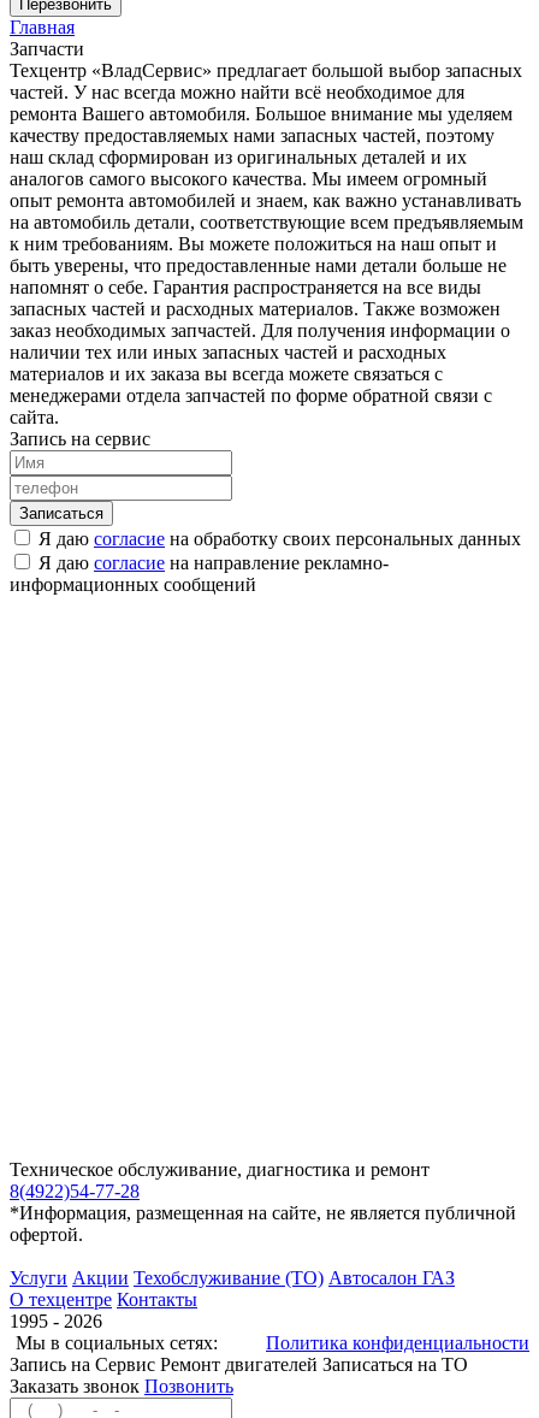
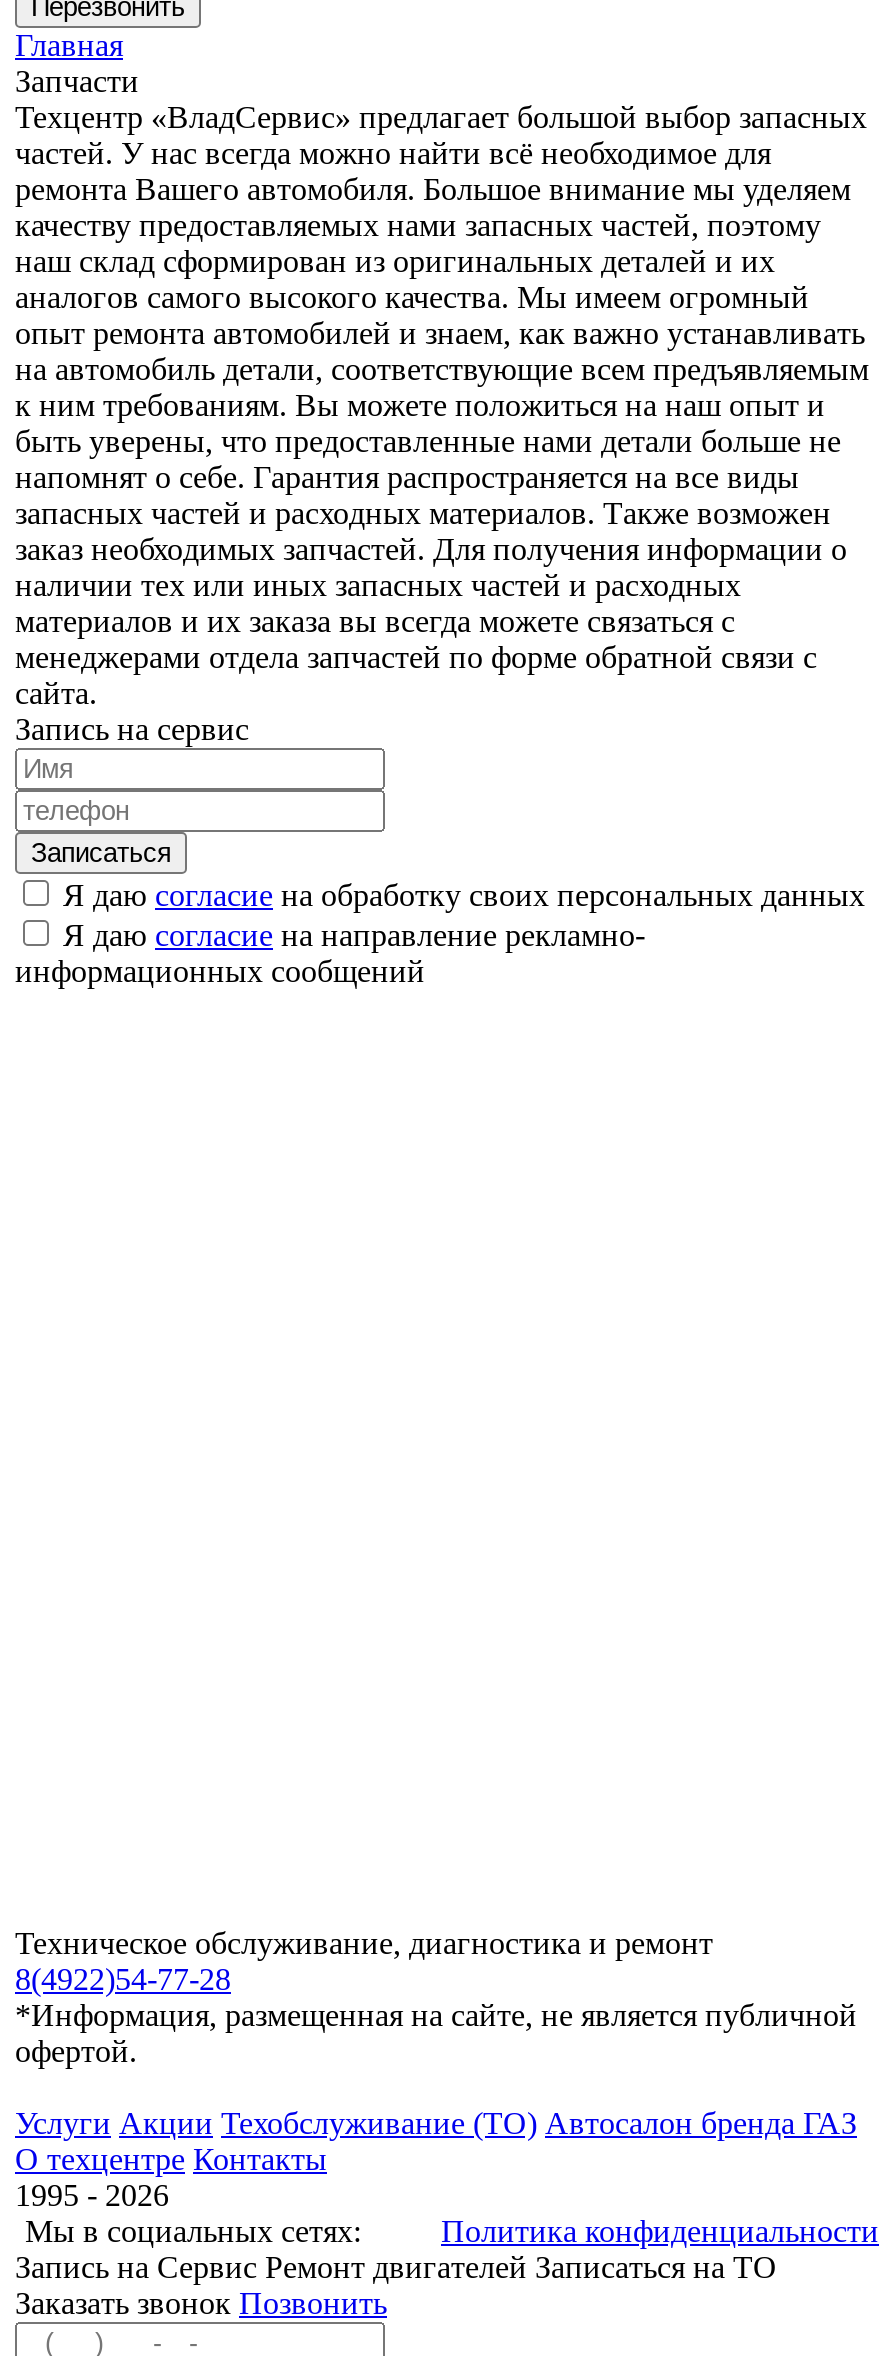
- Услуги Акции Техобслуживание (ТО) Автосалон ГАЗ
+ Услуги Акции Техобслуживание (ТО) Автосалон бренда ГАЗ
